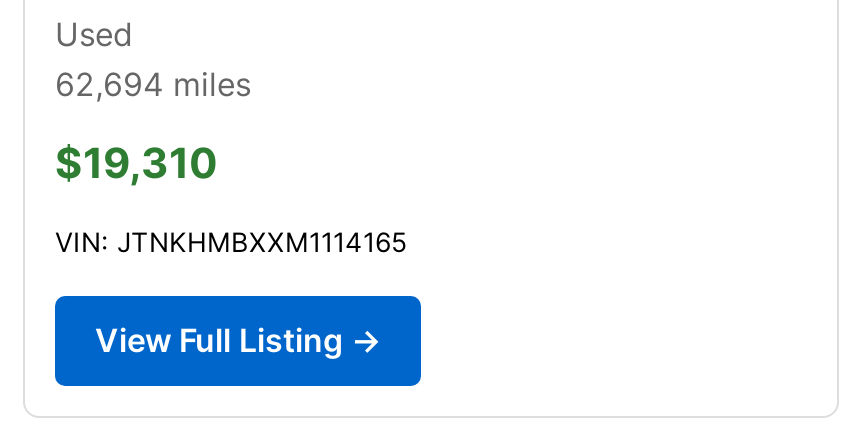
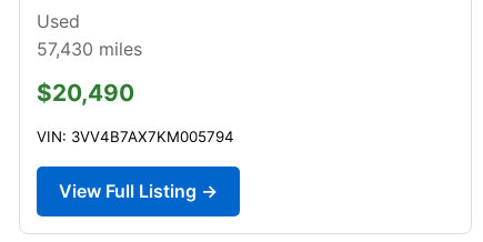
- 62,694 miles
+ 57,430 miles

- $19,310
+ $20,490

- VIN: JTNKHMBXXM1114165
+ VIN: 3VV4B7AX7KM005794
